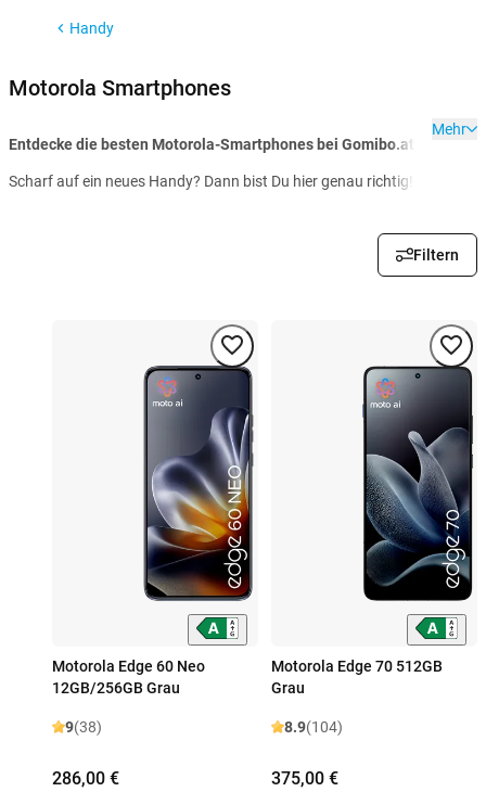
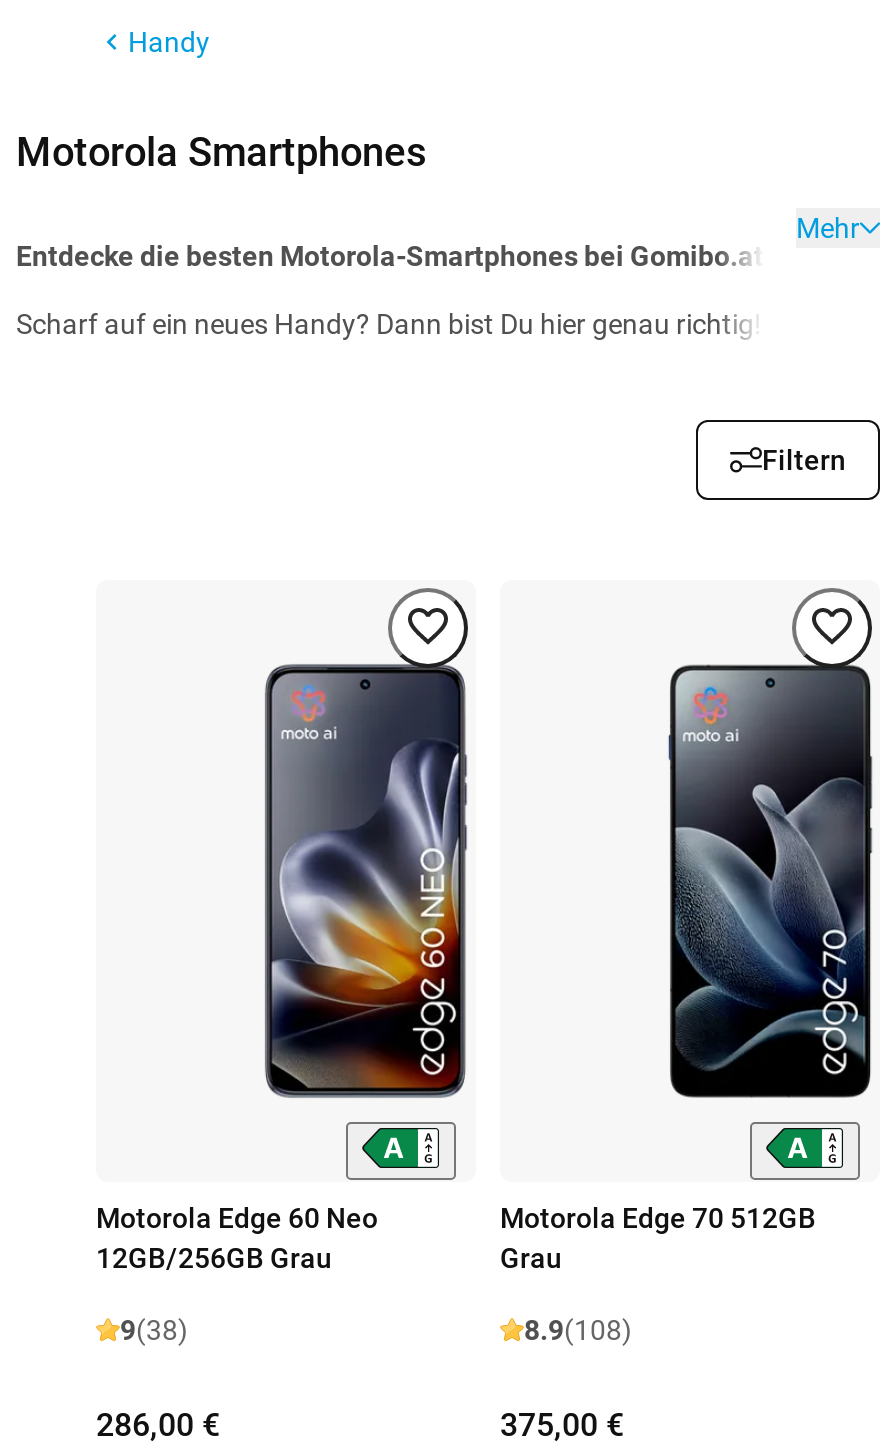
- 8.9(104)
+ 8.9(108)
